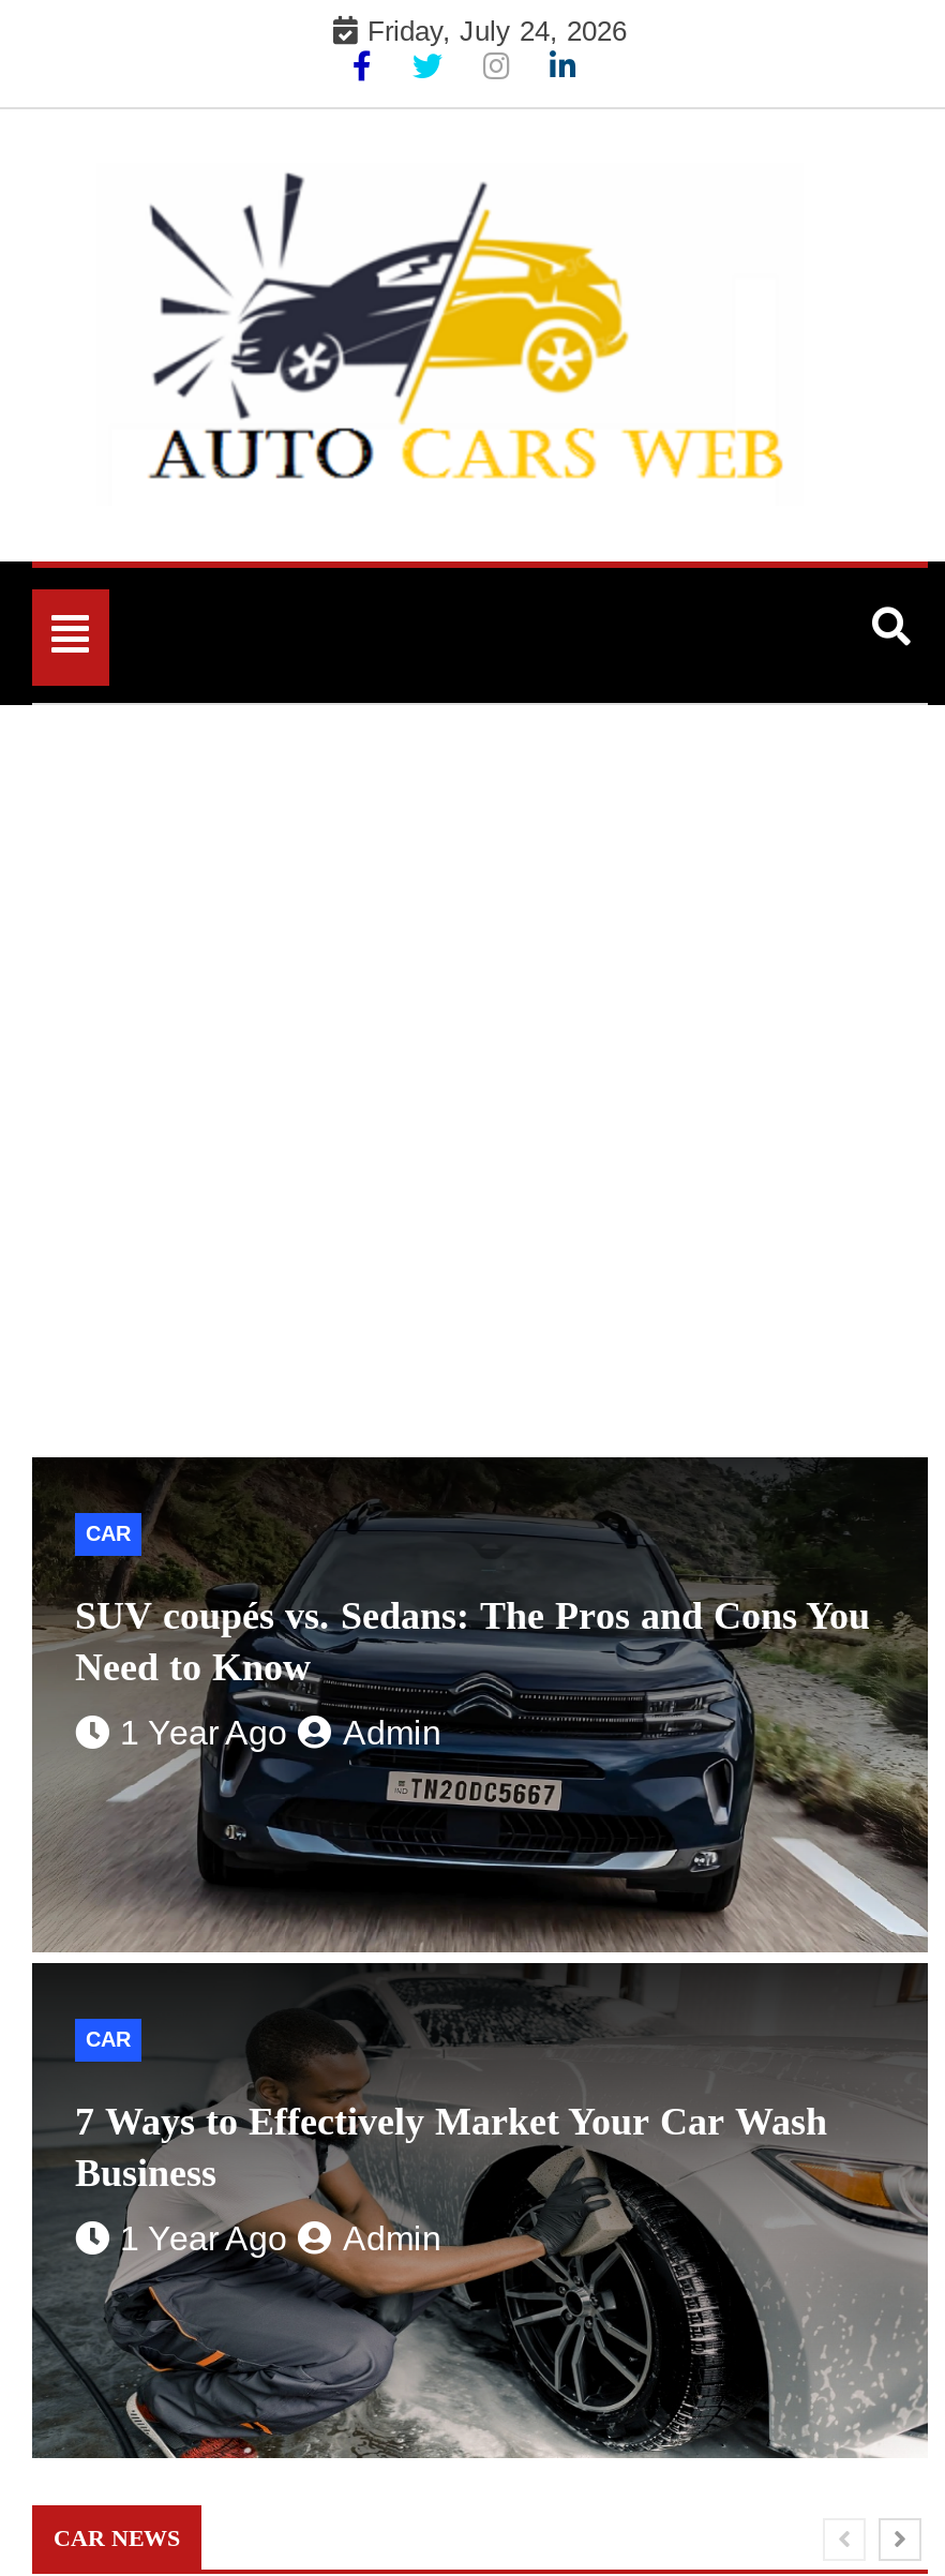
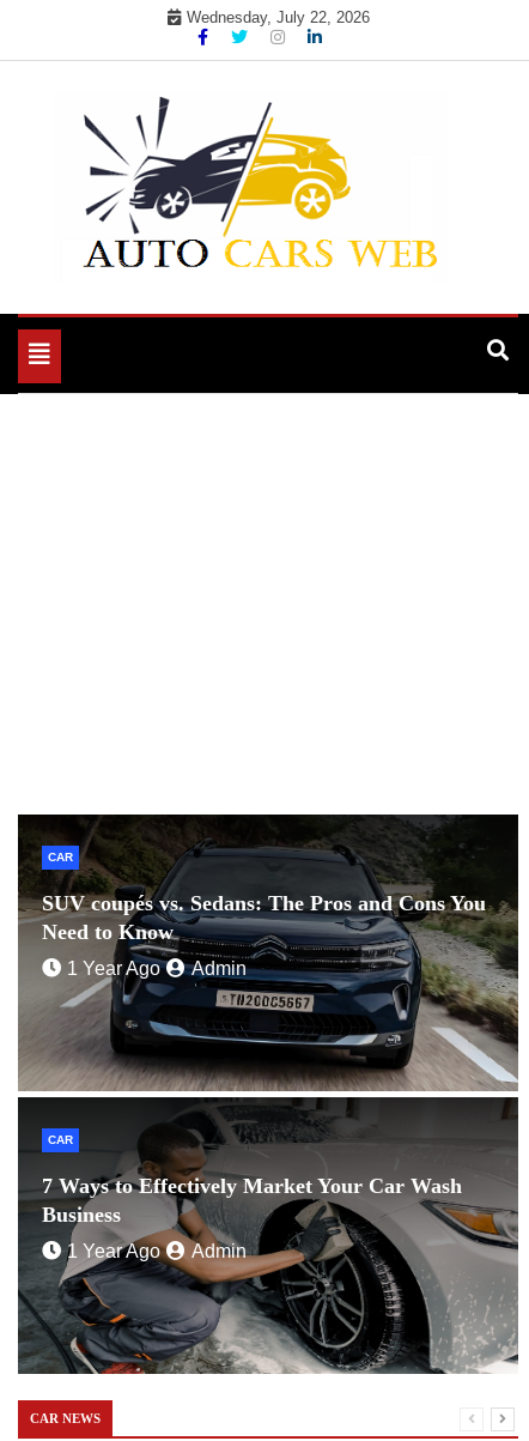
- Friday, July 24, 2026
+ Wednesday, July 22, 2026
